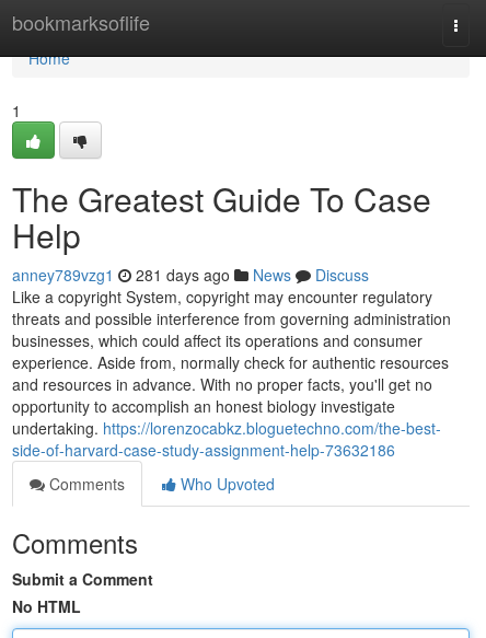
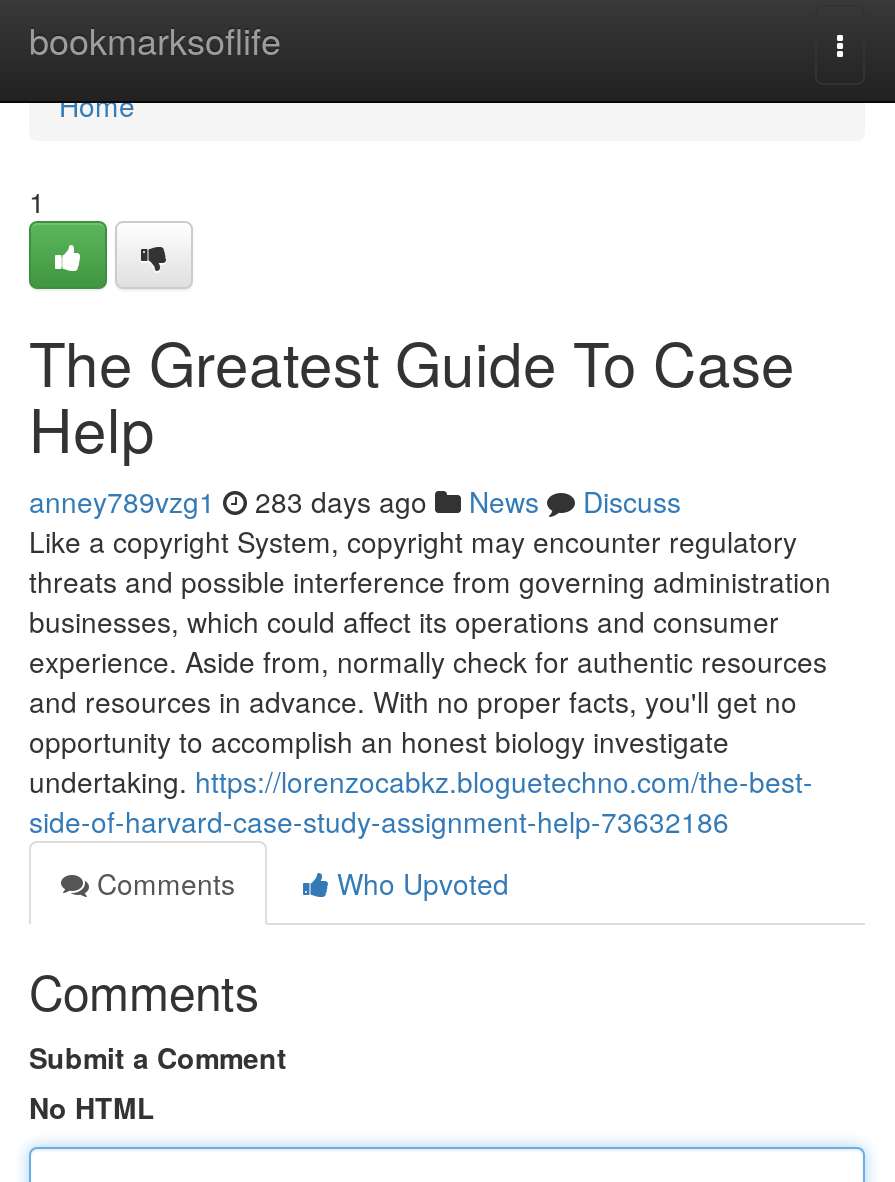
- anney789vzg1 281 days ago News Discuss
+ anney789vzg1 283 days ago News Discuss
